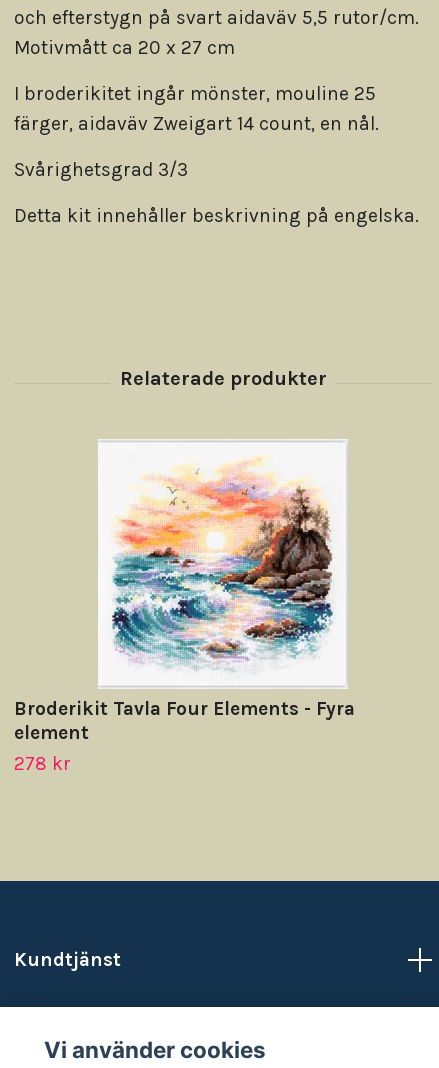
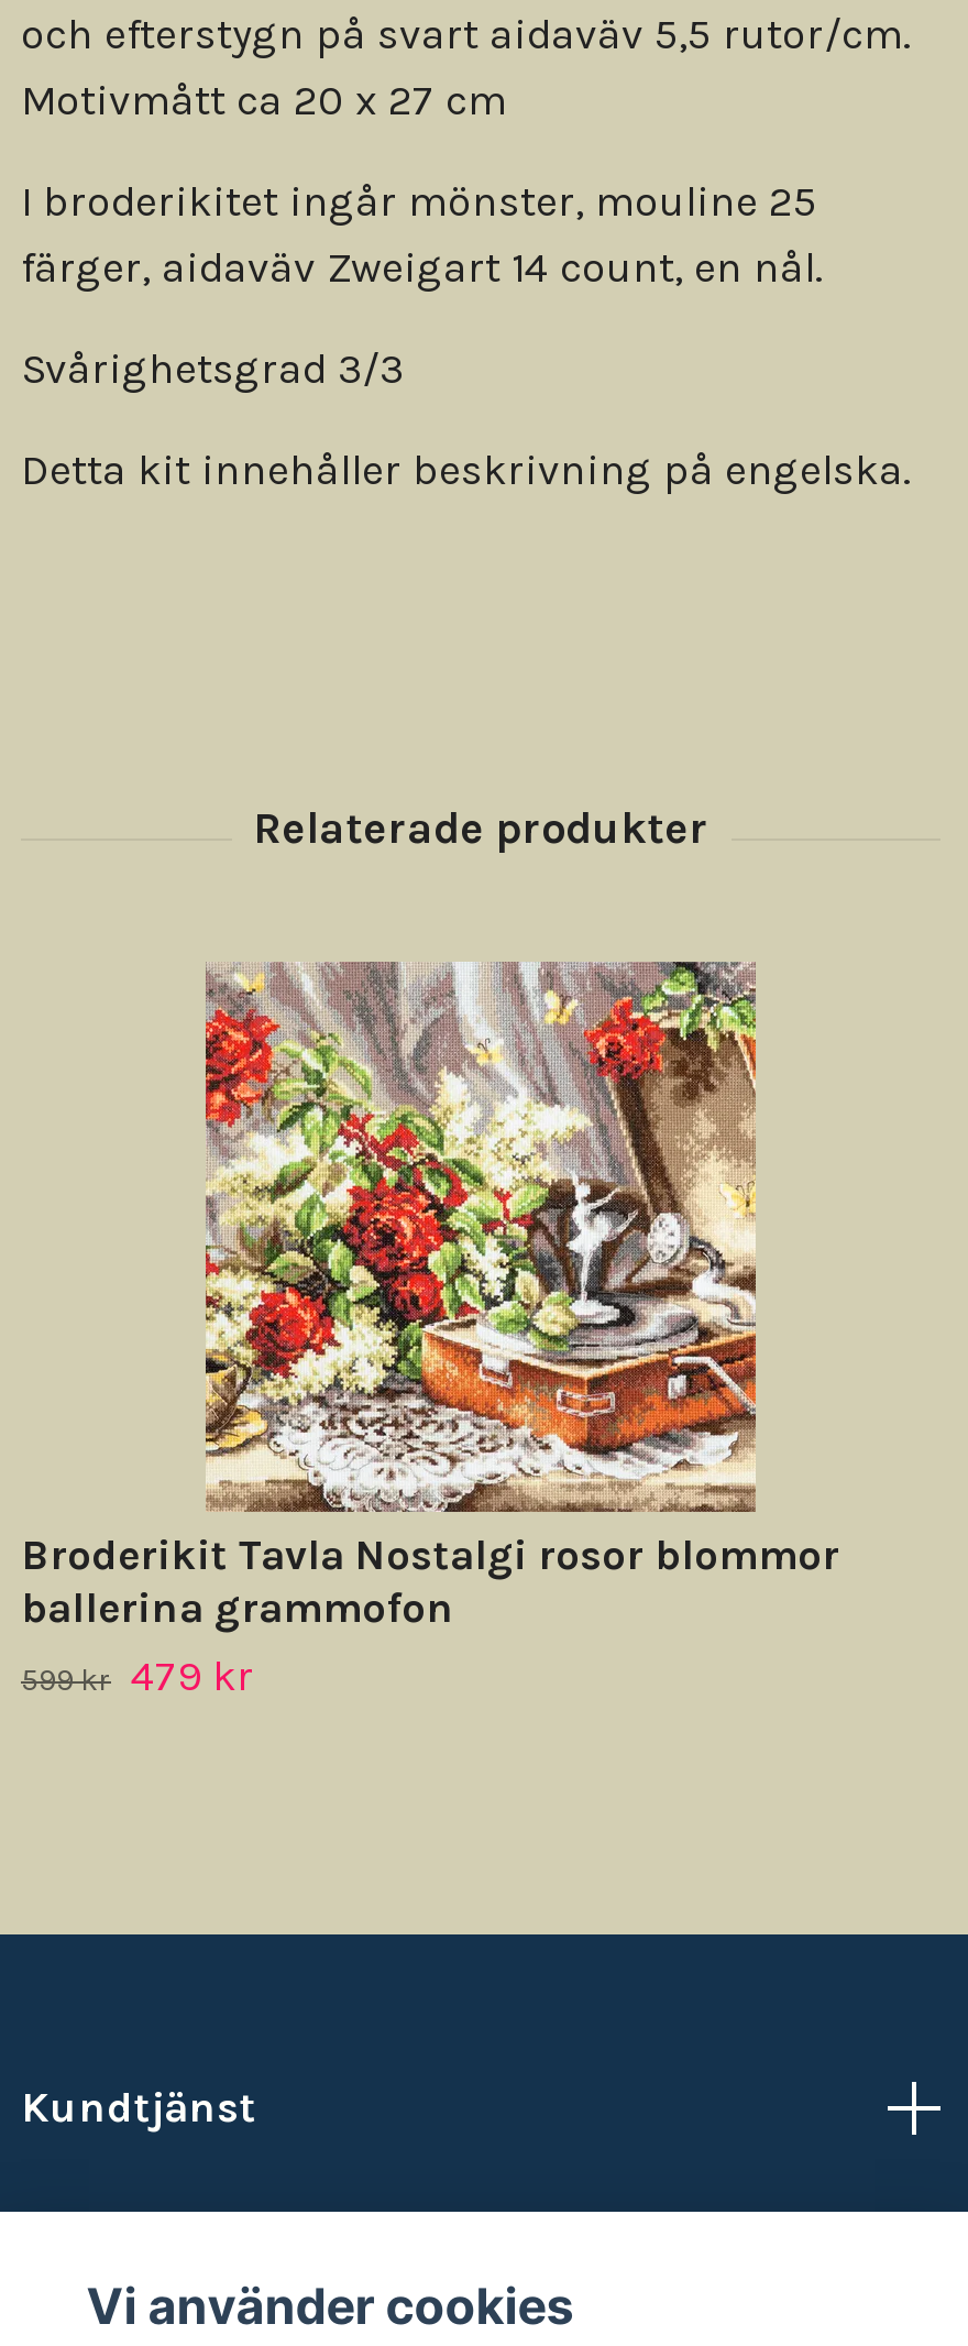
- [image]
- Broderikit Tavla Four Elements - Fyra
- element
- 278 kr
+ [image]
+ Broderikit Tavla Nostalgi rosor blommor
+ ballerina grammofon
+ 599 kr 479 kr
